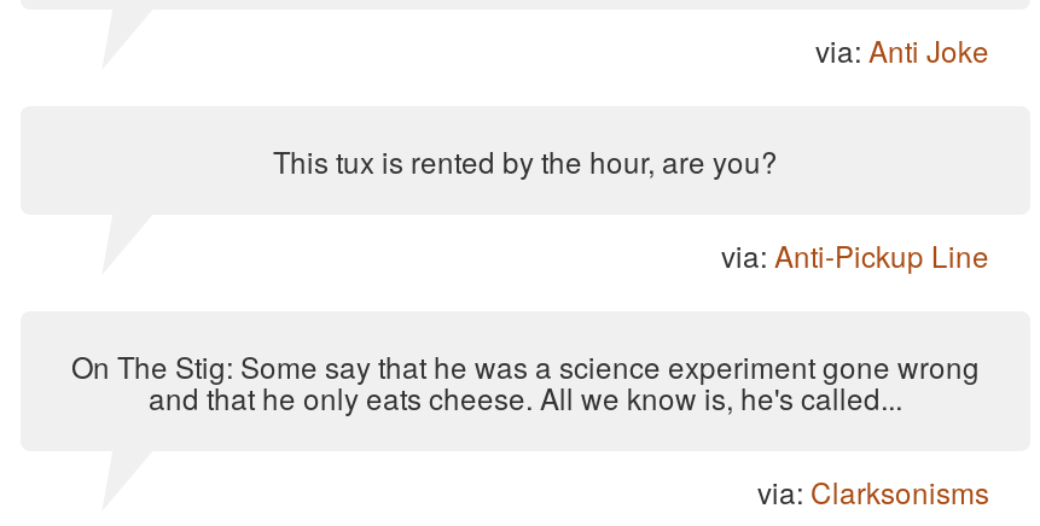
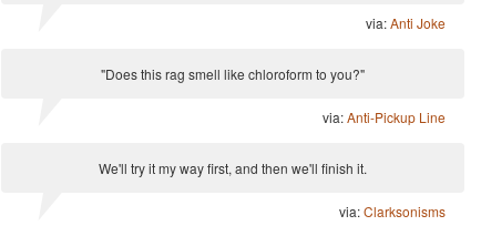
- This tux is rented by the hour, are you?
+ "Does this rag smell like chloroform to you?"

- On The Stig: Some say that he was a science experiment gone wrong
- and that he only eats cheese. All we know is, he's called...
+ We'll try it my way first, and then we'll finish it.
